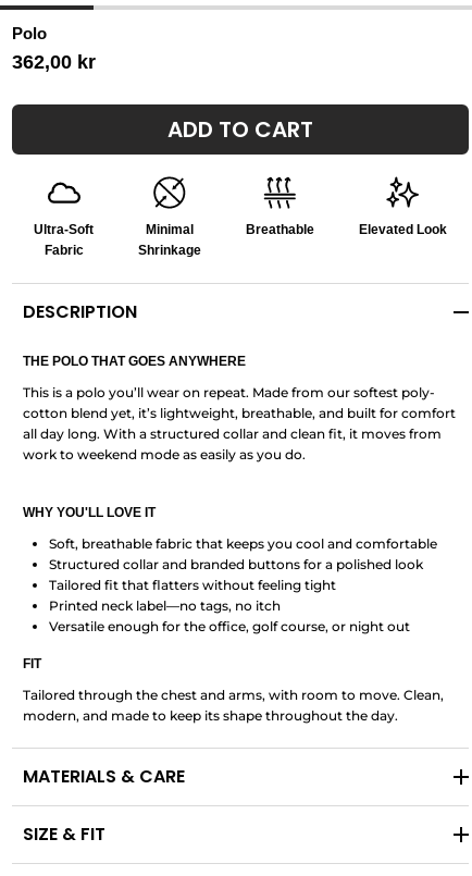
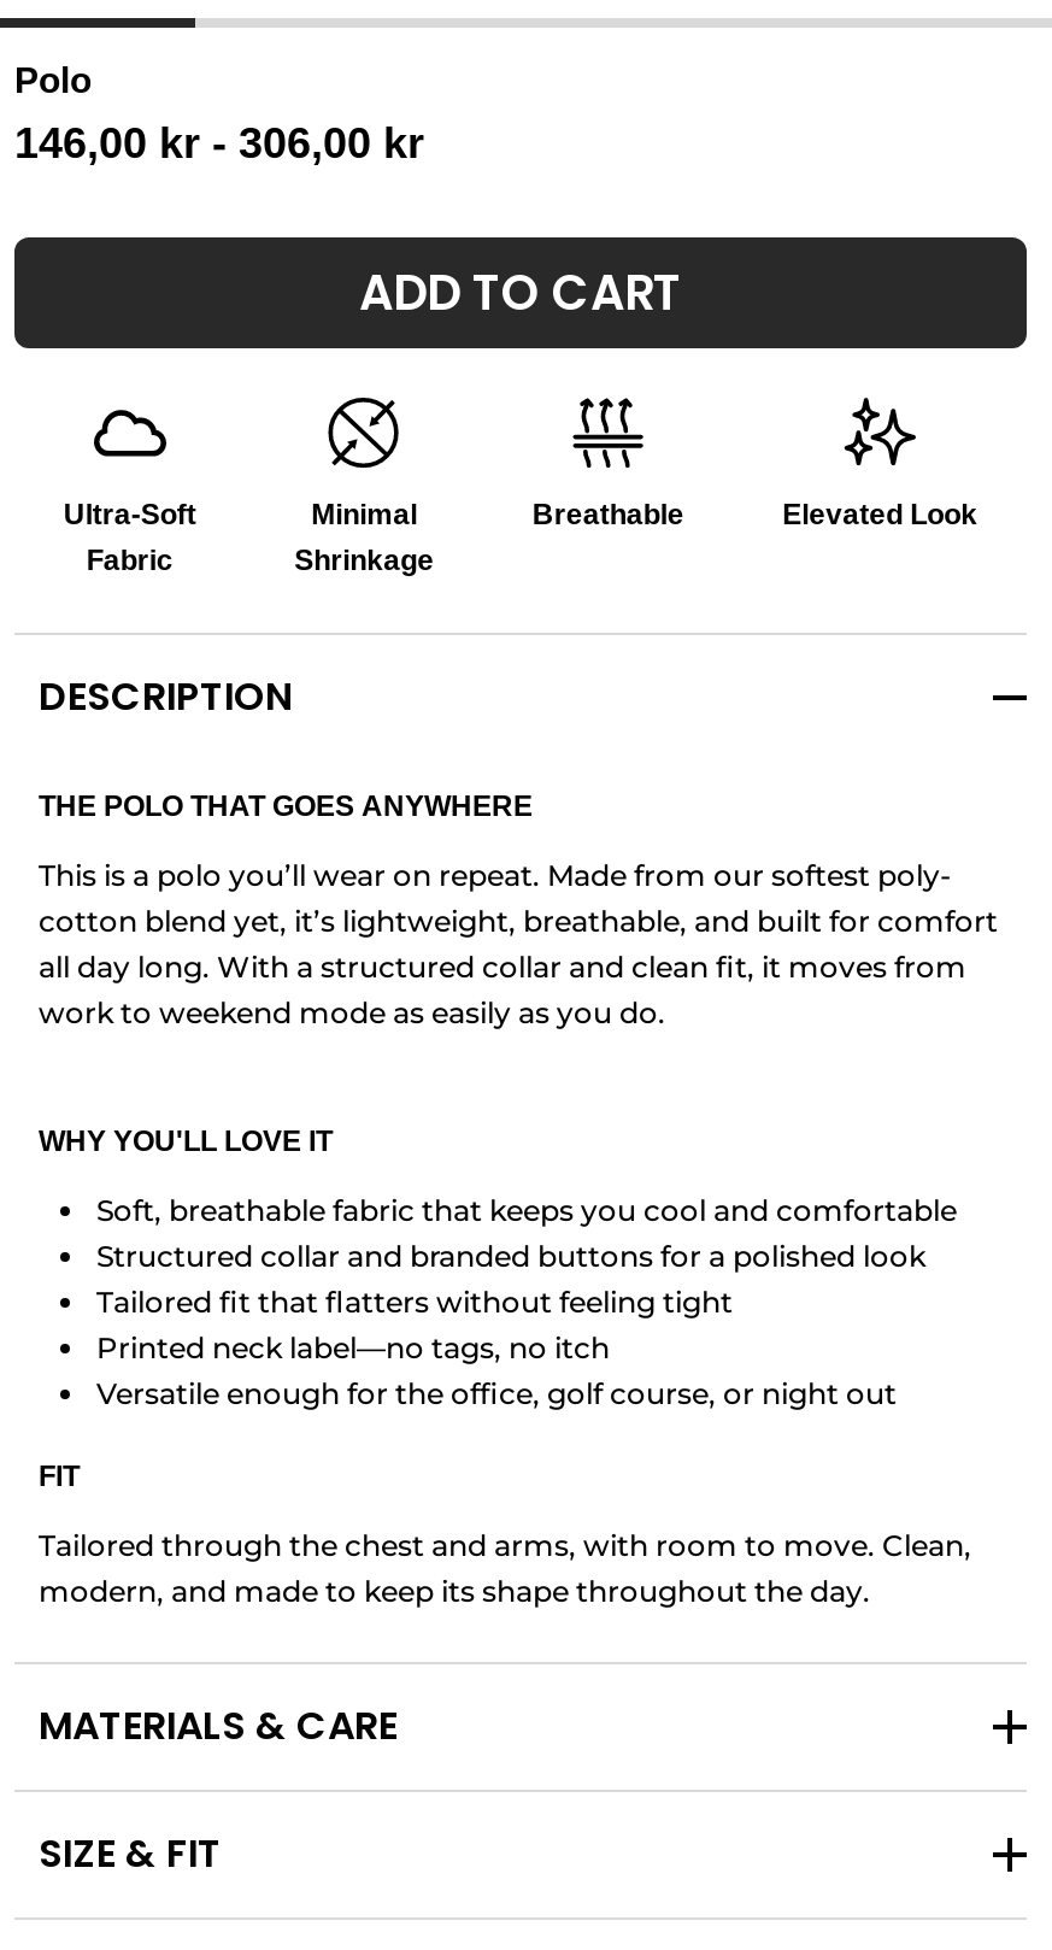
- 362,00 kr
+ 146,00 kr - 306,00 kr
